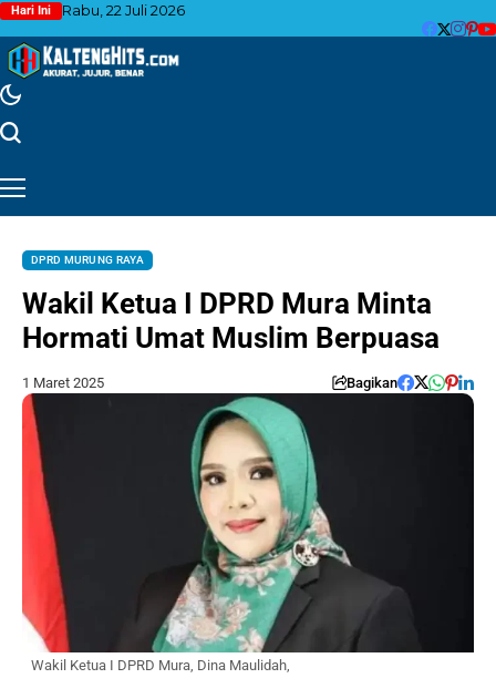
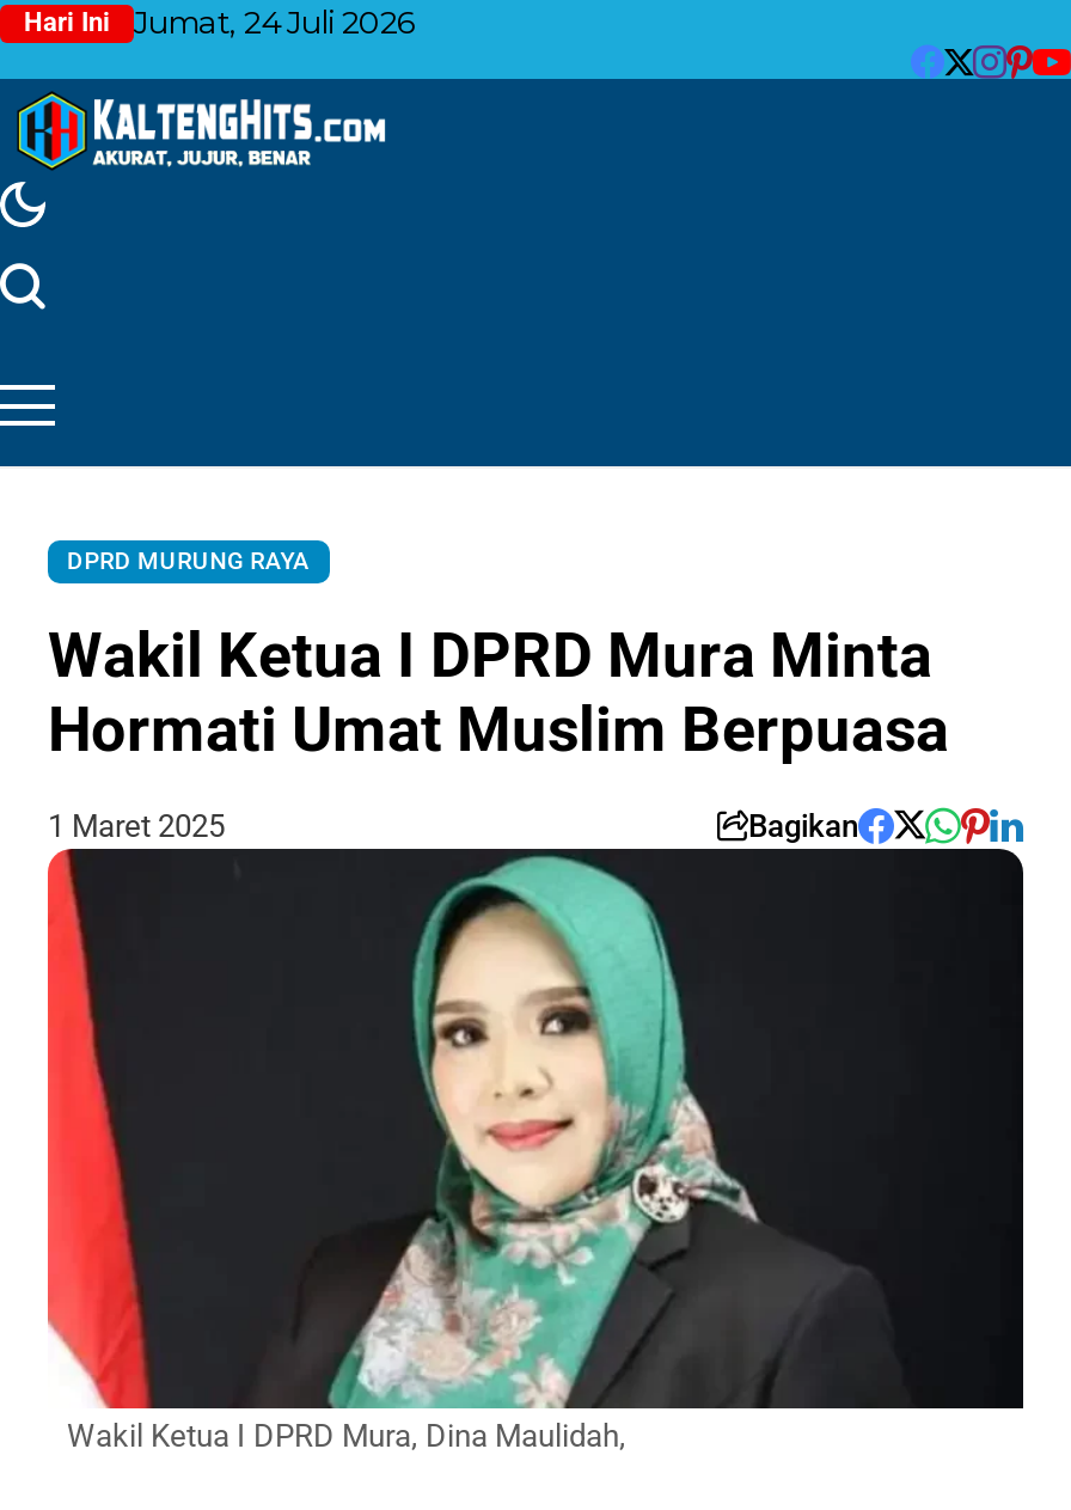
- Hari Ini Rabu, 22 Juli 2026
+ Hari Ini Jumat, 24 Juli 2026
